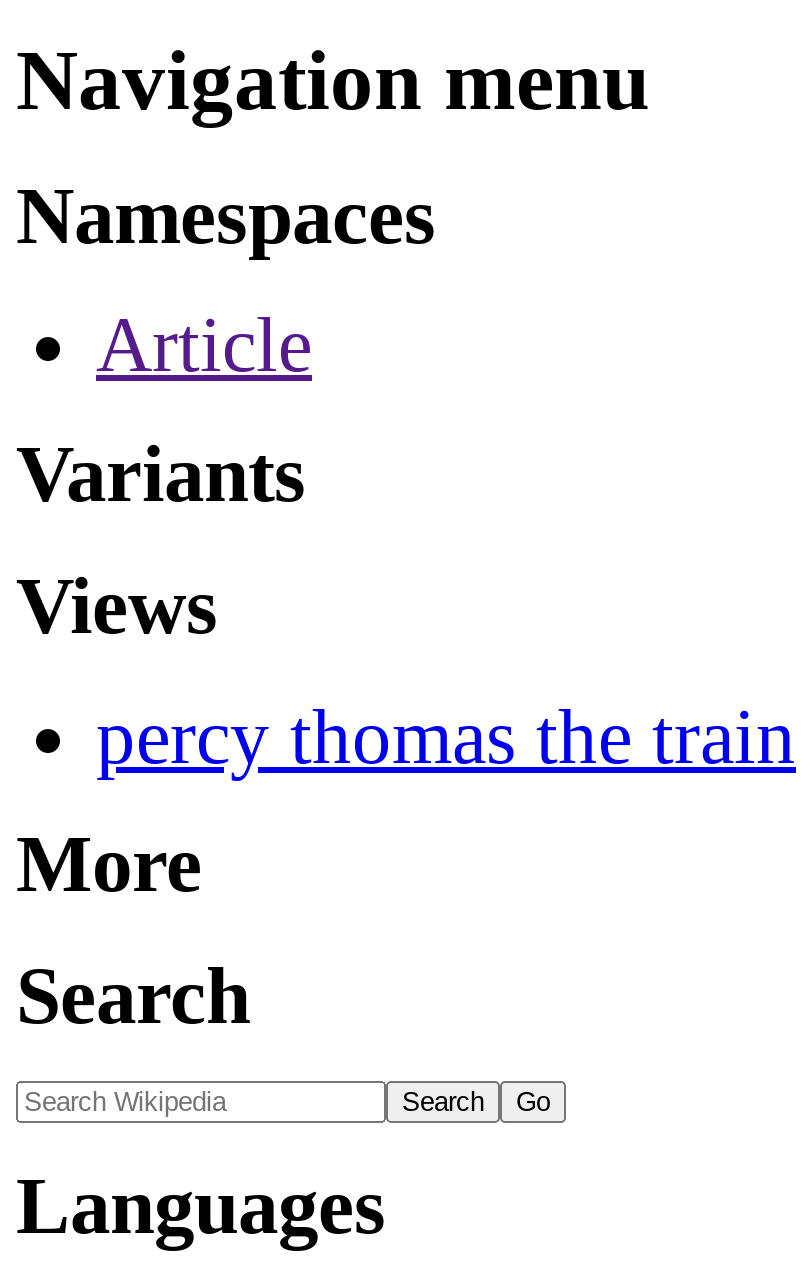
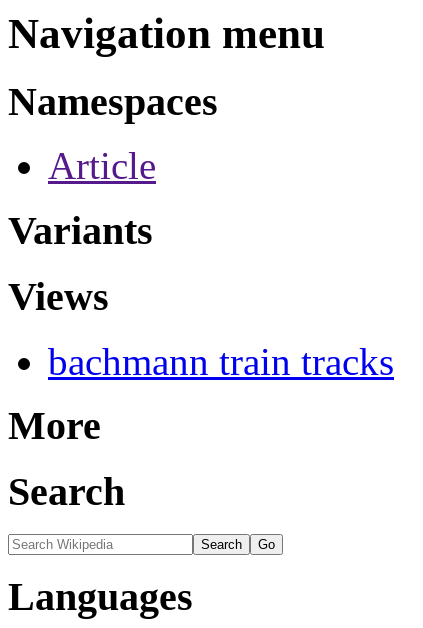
- percy thomas the train
+ bachmann train tracks
